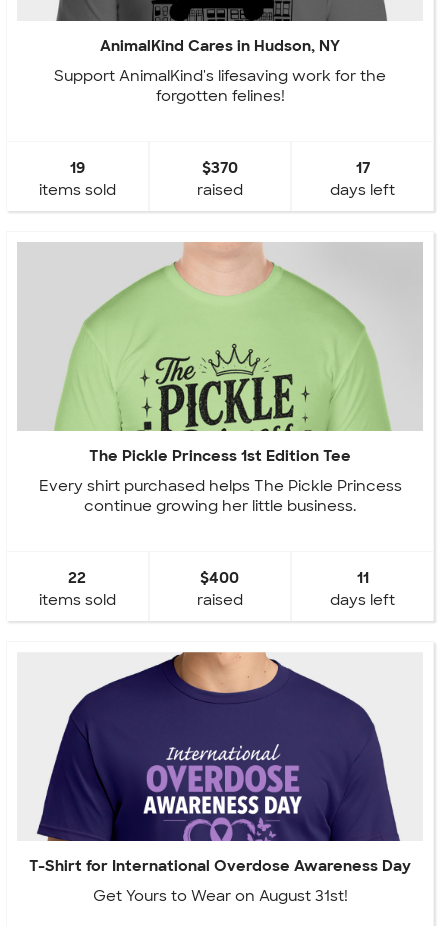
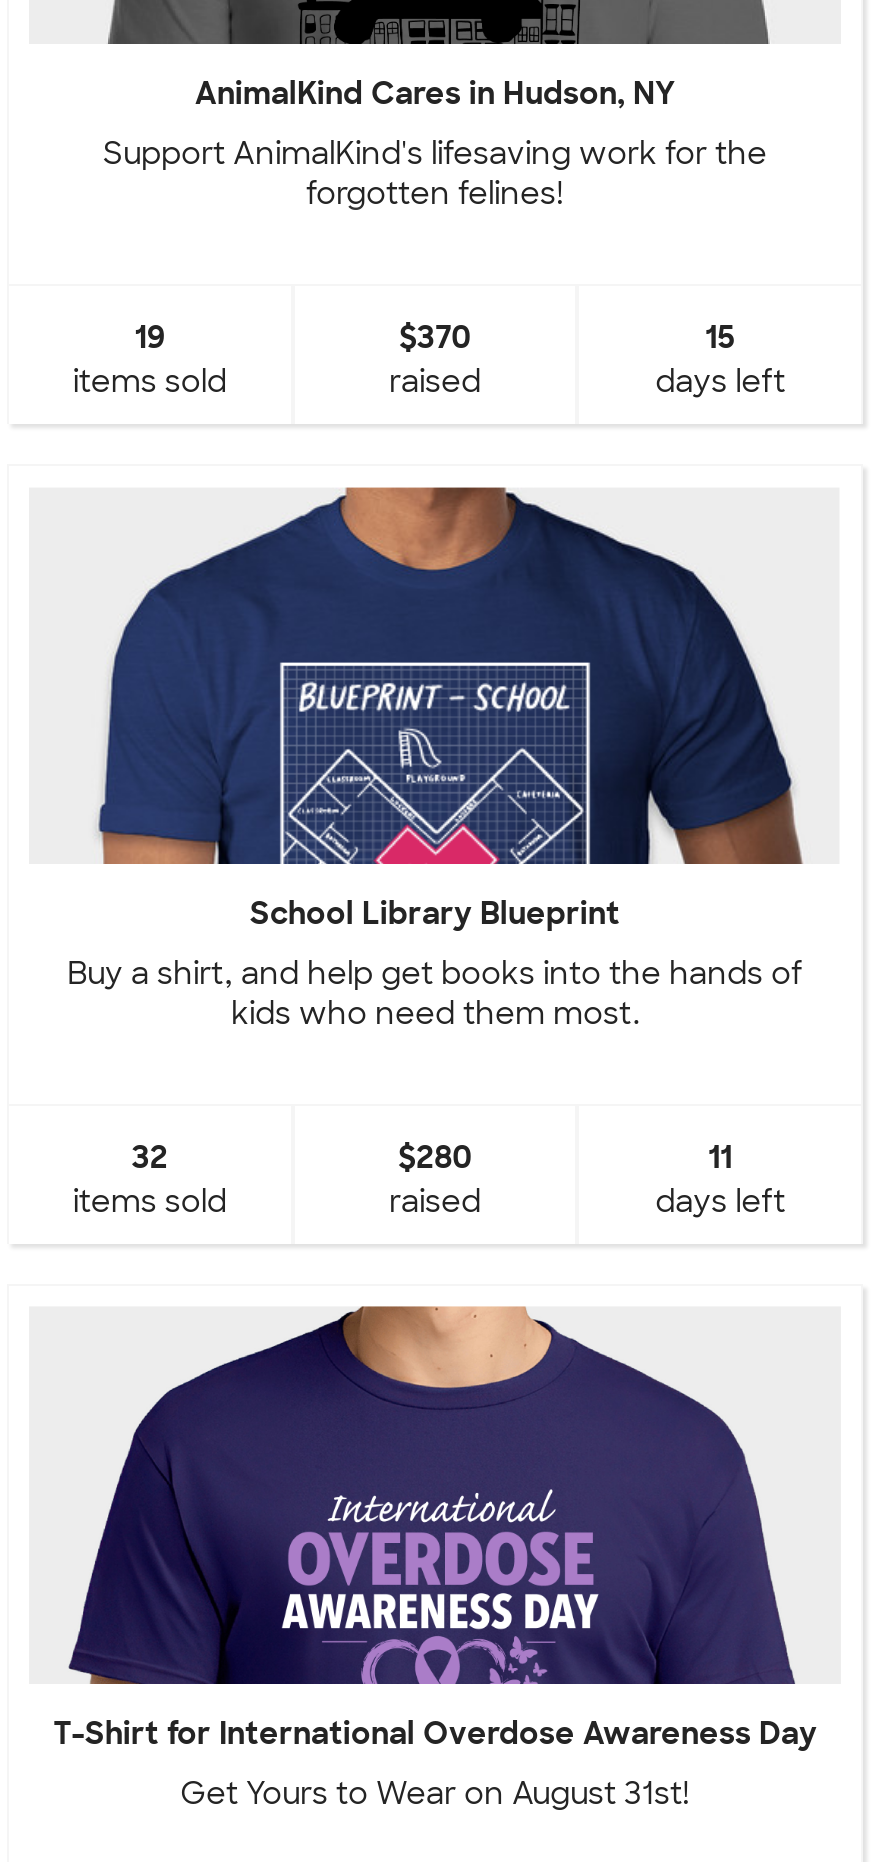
- 17
+ 15

- [image]
- The Pickle Princess 1st Edition Tee
+ [image]
+ School Library Blueprint

- Every shirt purchased helps The Pickle Princess
- continue growing her little business.
+ Buy a shirt, and help get books into the hands of
+ kids who need them most.

- 22
+ 32

- $400
+ $280
